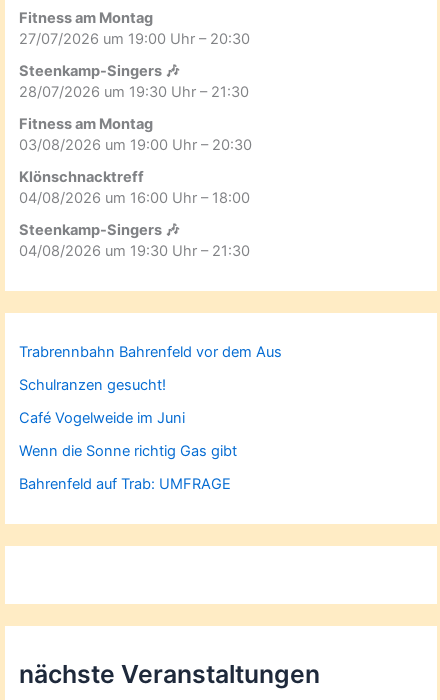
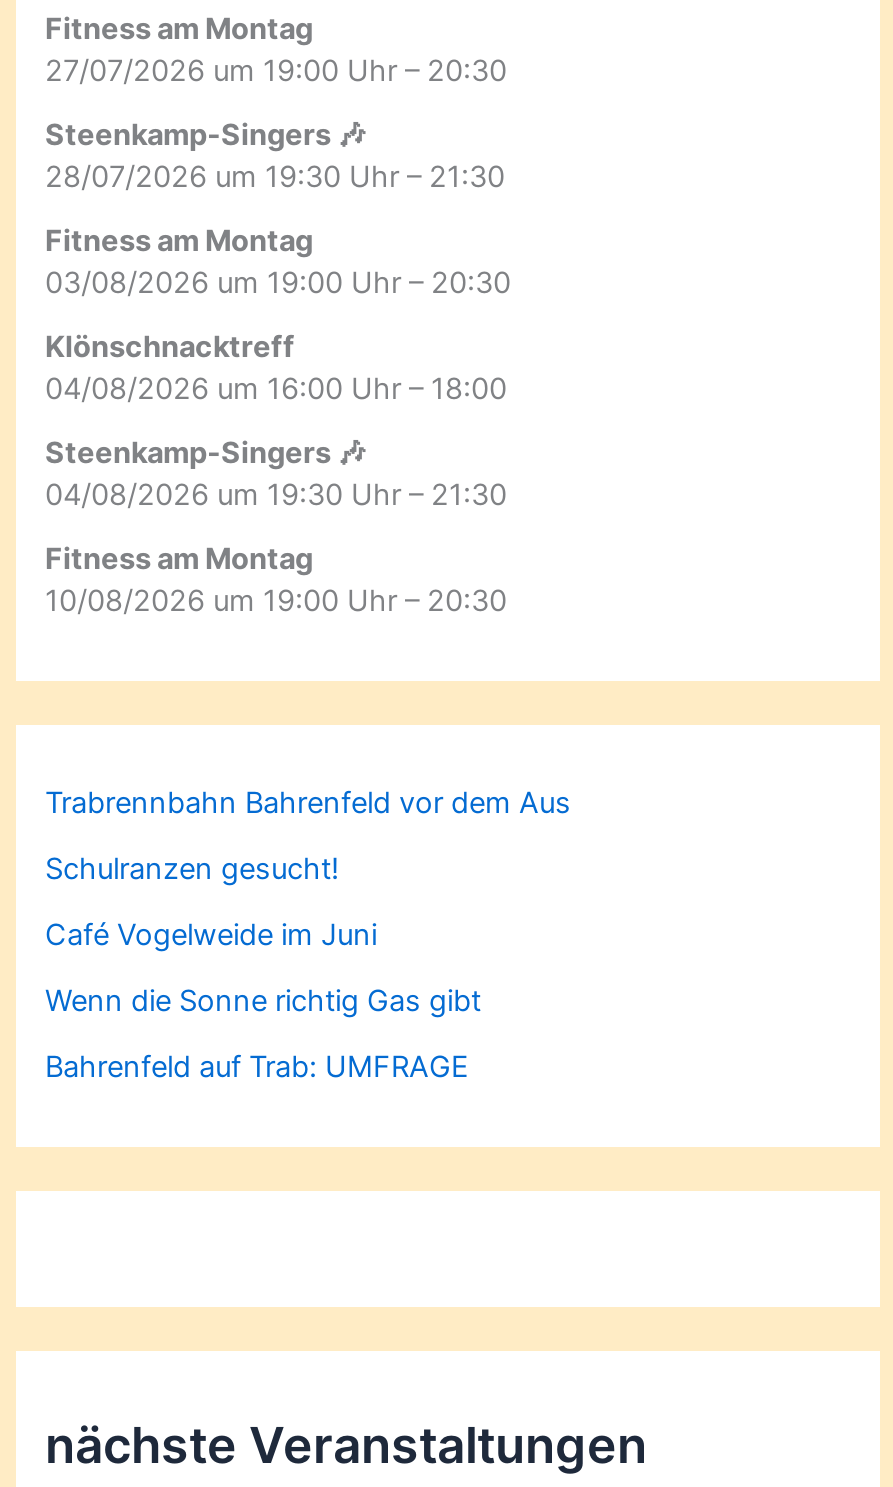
+ Fitness am Montag
+ 10/08/2026 um 19:00 Uhr – 20:30
